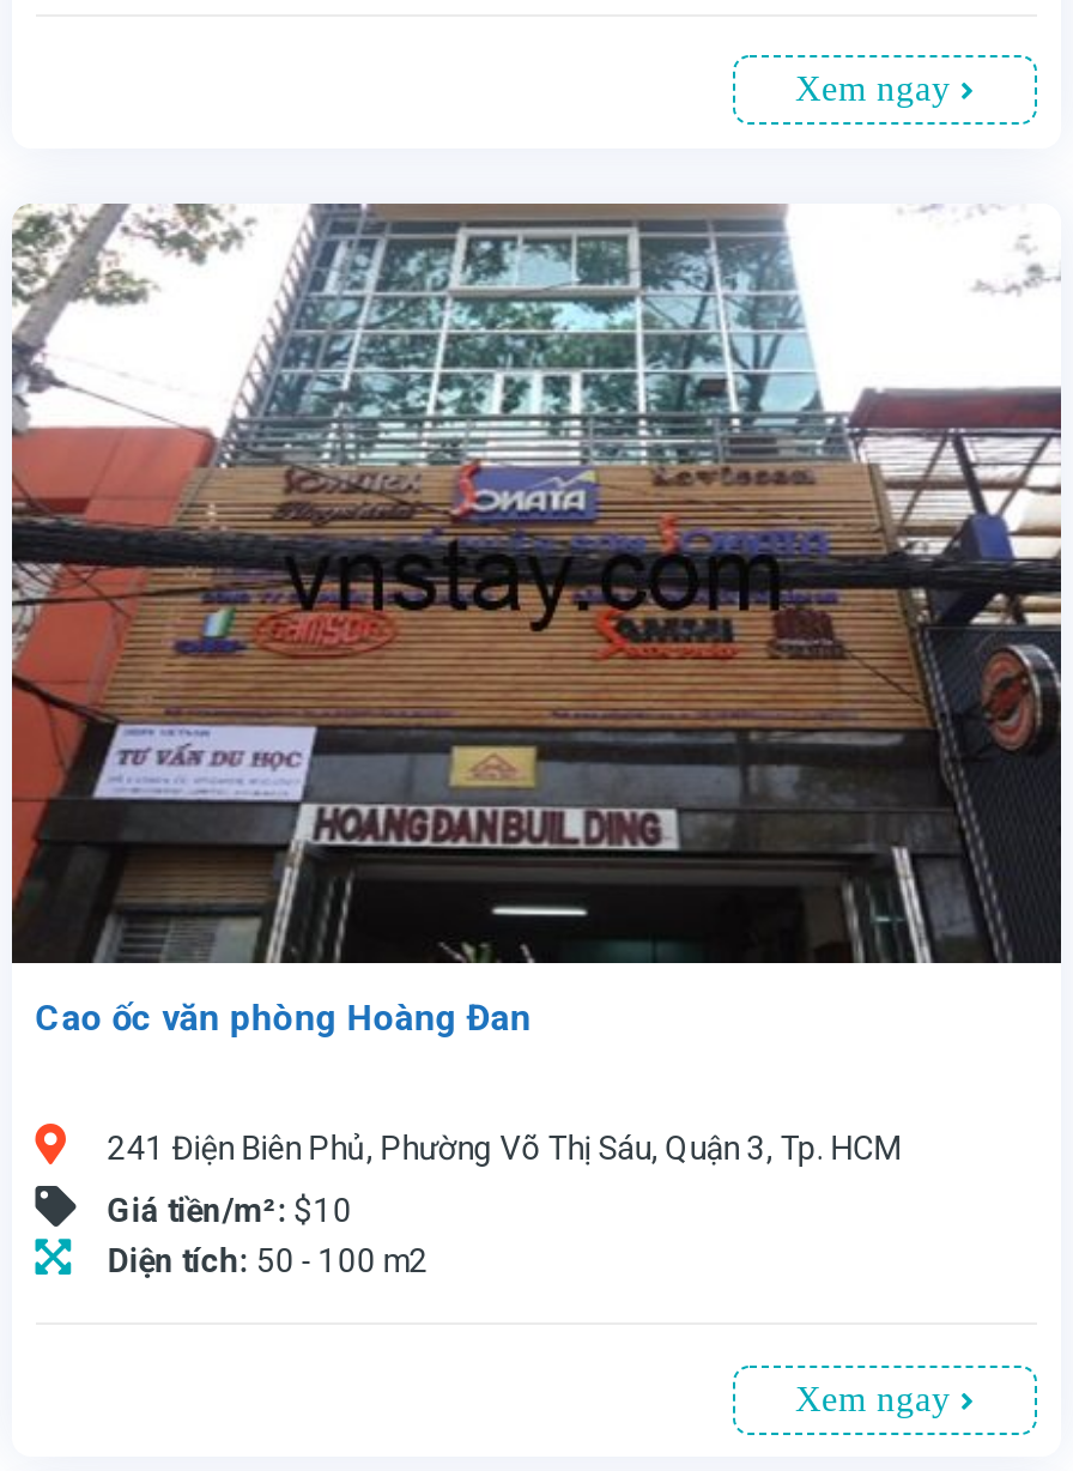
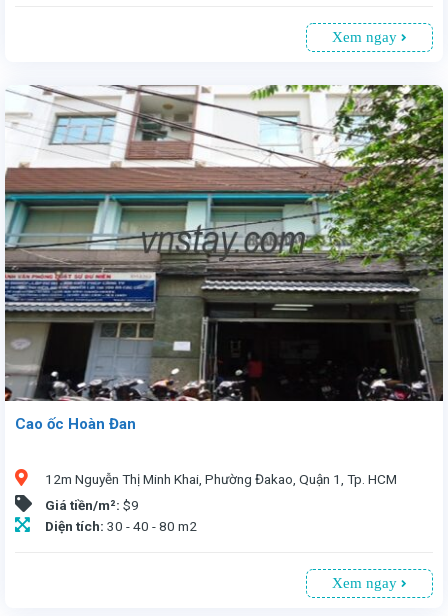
- [image]
- Cao ốc văn phòng Hoàng Đan
+ [image]
+ Cao ốc Hoàn Đan

- 241 Điện Biên Phủ, Phường Võ Thị Sáu, Quận 3, Tp. HCM
+ 12m Nguyễn Thị Minh Khai, Phường Đakao, Quận 1, Tp. HCM

- Giá tiền/m²: $10
- Diện tích: 50 - 100 m2
+ Giá tiền/m²: $9
+ Diện tích: 30 - 40 - 80 m2
